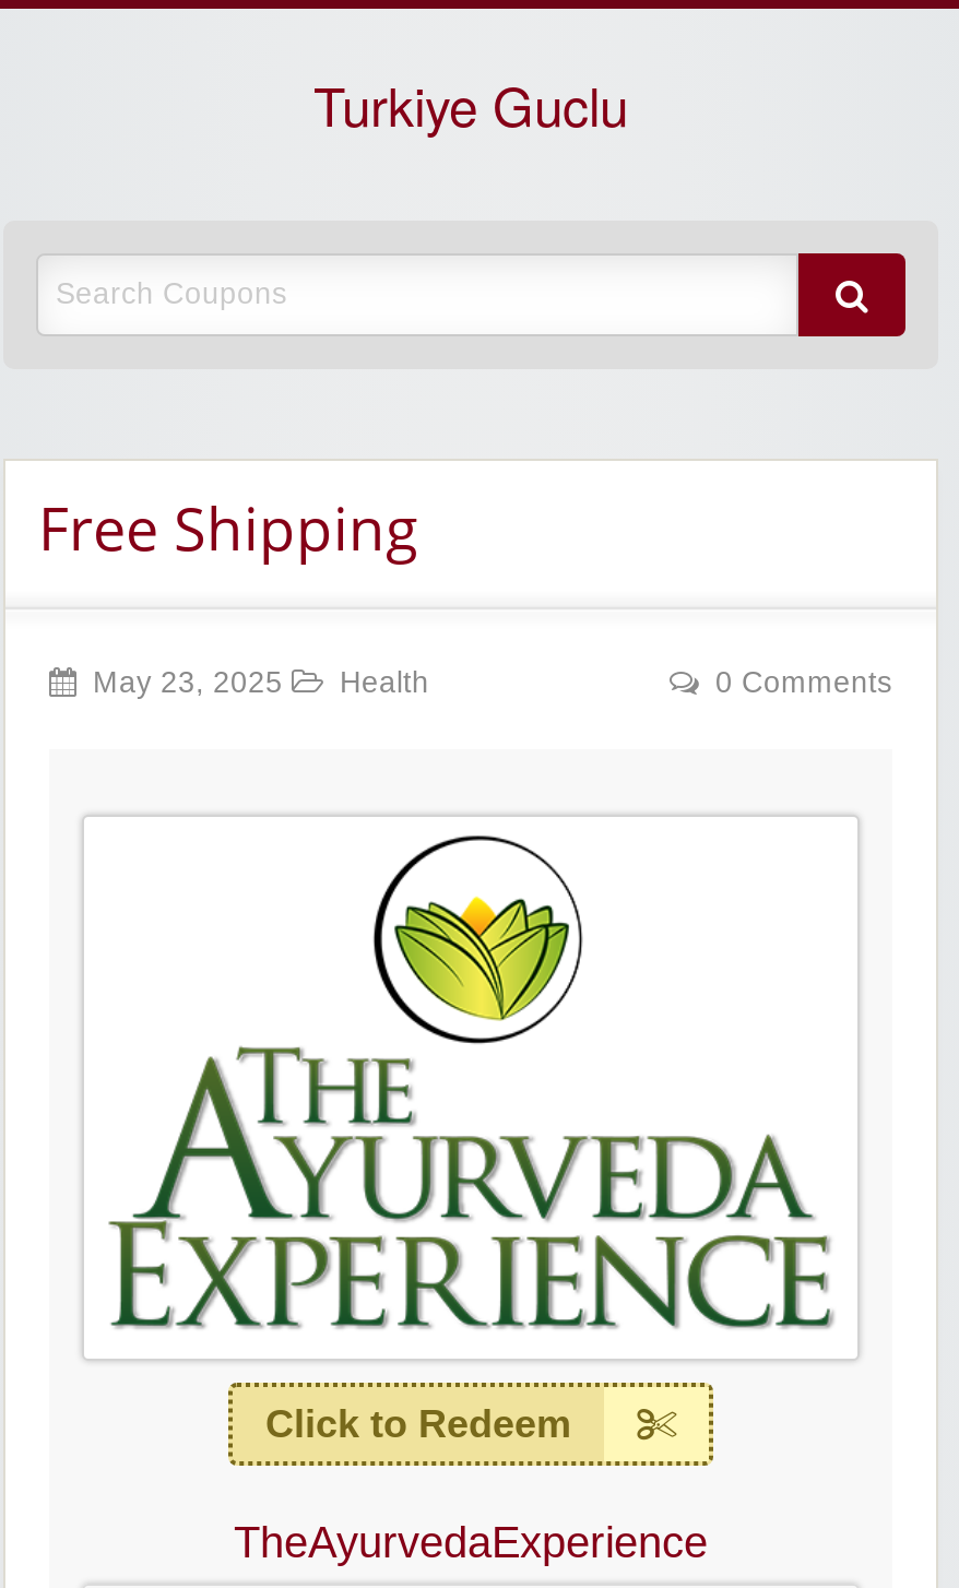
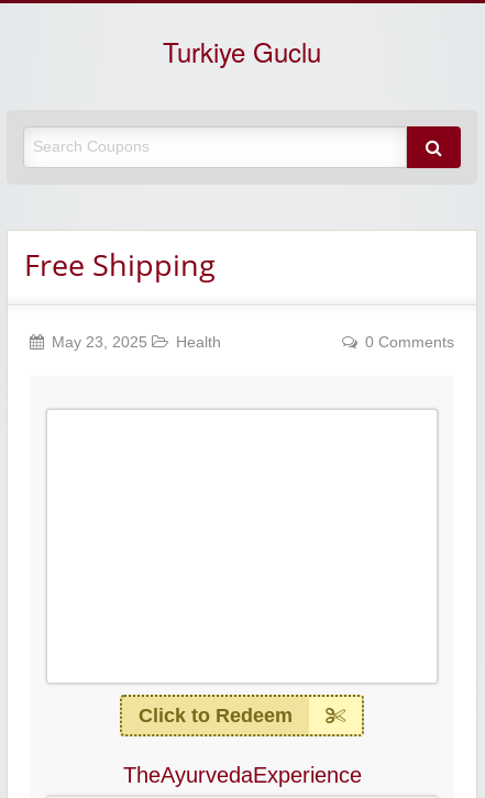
- [image]
